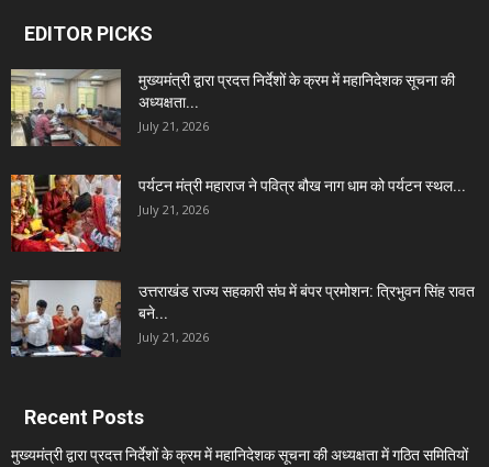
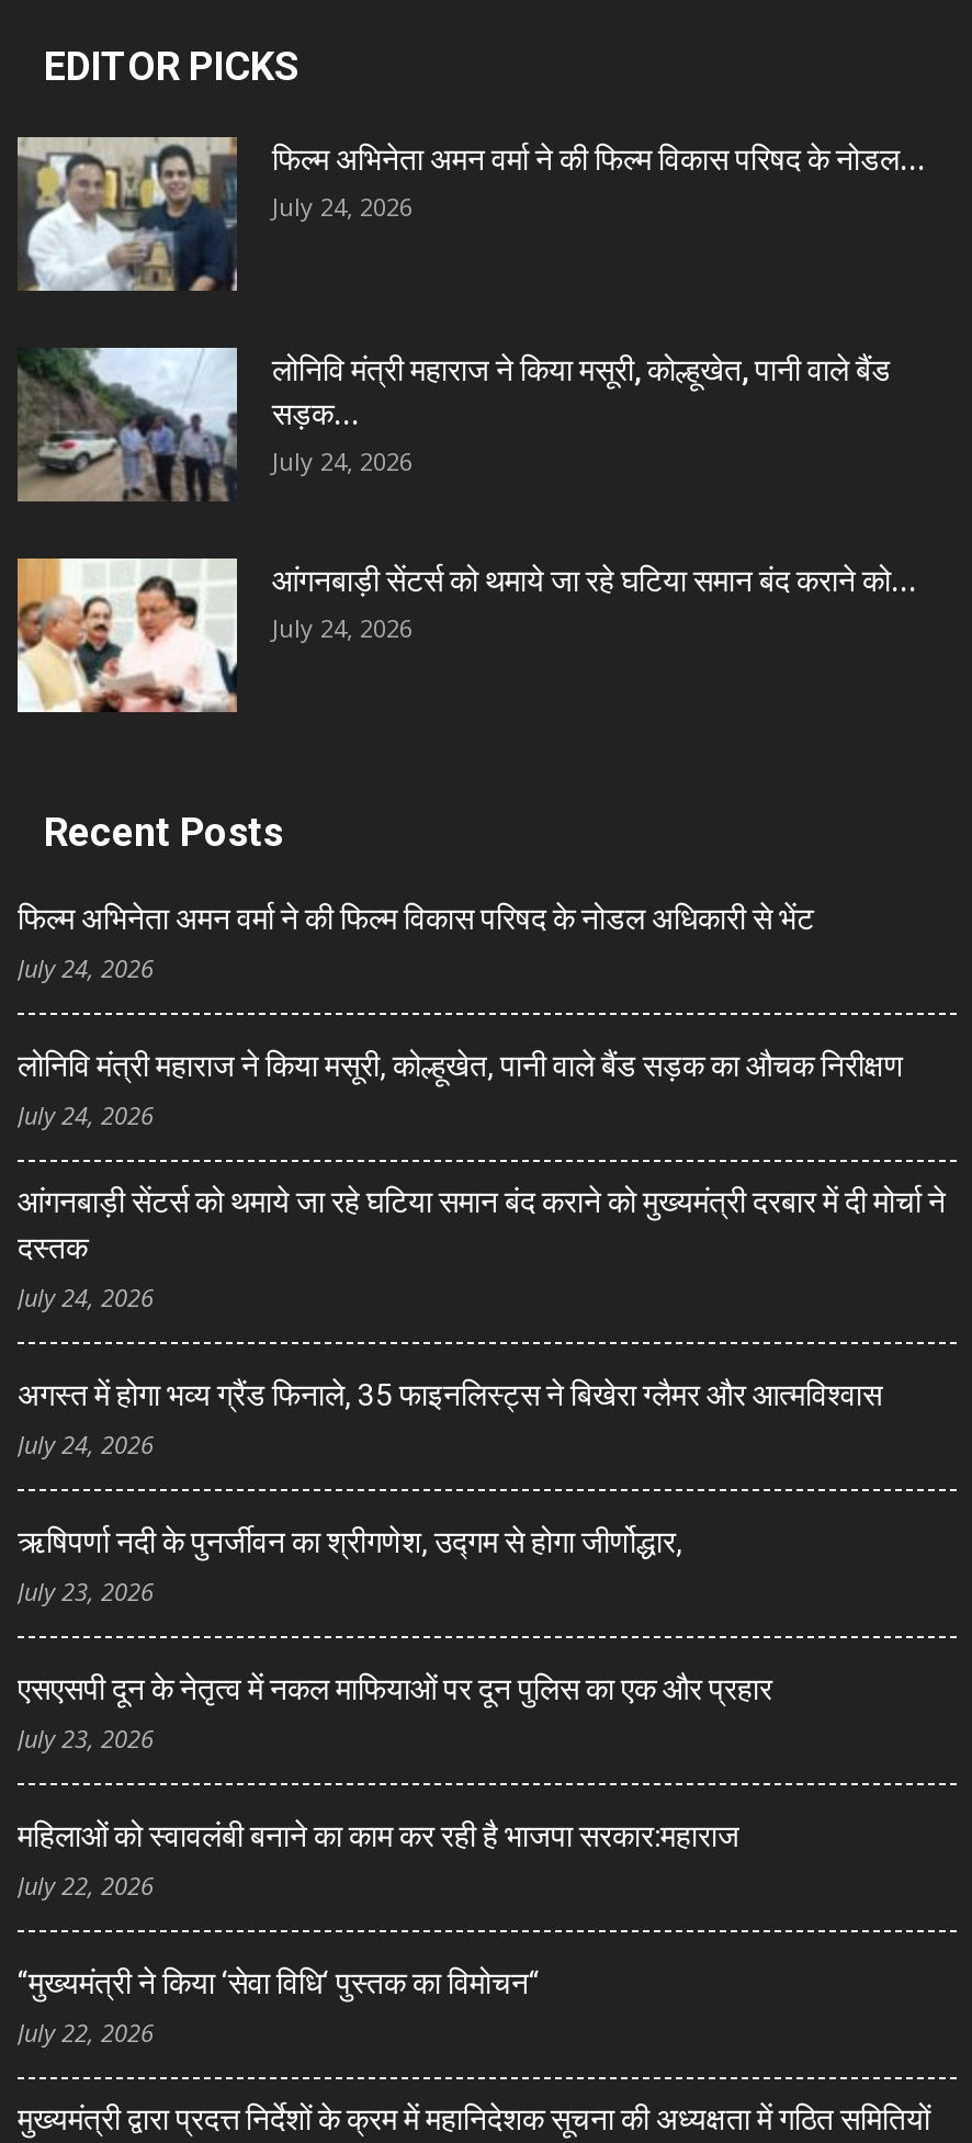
- [image]
- मुख्यमंत्री द्वारा प्रदत्त निर्देशों के क्रम में महानिदेशक सूचना की
- अध्यक्षता...
- July 21, 2026
+ [image]
+ फिल्म अभिनेता अमन वर्मा ने की फिल्म विकास परिषद के नोडल...
+ July 24, 2026

- [image]
- पर्यटन मंत्री महाराज ने पवित्र बौख नाग धाम को पर्यटन स्थल...
- July 21, 2026
+ [image]
+ लोनिवि मंत्री महाराज ने किया मसूरी, कोल्हूखेत, पानी वाले बैंड
+ सड़क...
+ July 24, 2026

- [image]
- उत्तराखंड राज्य सहकारी संघ में बंपर प्रमोशन: त्रिभुवन सिंह रावत
- बने...
- July 21, 2026
+ [image]
+ आंगनबाड़ी सेंटर्स को थमाये जा रहे घटिया समान बंद कराने को...
+ July 24, 2026

+ फिल्म अभिनेता अमन वर्मा ने की फिल्म विकास परिषद के नोडल अधिकारी से भेंट
+ July 24, 2026
+ लोनिवि मंत्री महाराज ने किया मसूरी, कोल्हूखेत, पानी वाले बैंड सड़क का औचक निरीक्षण
+ July 24, 2026
+ आंगनबाड़ी सेंटर्स को थमाये जा रहे घटिया समान बंद कराने को मुख्यमंत्री दरबार में दी मोर्चा ने
+ दस्तक
+ July 24, 2026
+ अगस्त में होगा भव्य ग्रैंड फिनाले, 35 फाइनलिस्ट्स ने बिखेरा ग्लैमर और आत्मविश्वास
+ July 24, 2026
+ ऋषिपर्णा नदी के पुनर्जीवन का श्रीगणेश, उद्गम से होगा जीर्णोद्धार,
+ July 23, 2026
+ एसएसपी दून के नेतृत्व में नकल माफियाओं पर दून पुलिस का एक और प्रहार
+ July 23, 2026
+ महिलाओं को स्वावलंबी बनाने का काम कर रही है भाजपा सरकार:महाराज
+ July 22, 2026
+ ‘‘मुख्यमंत्री ने किया ‘सेवा विधि‘ पुस्तक का विमोचन‘‘
+ July 22, 2026
